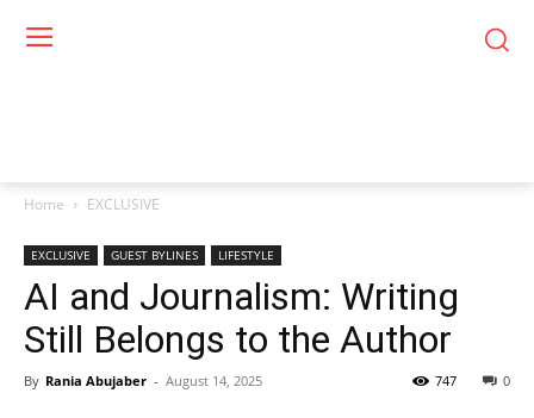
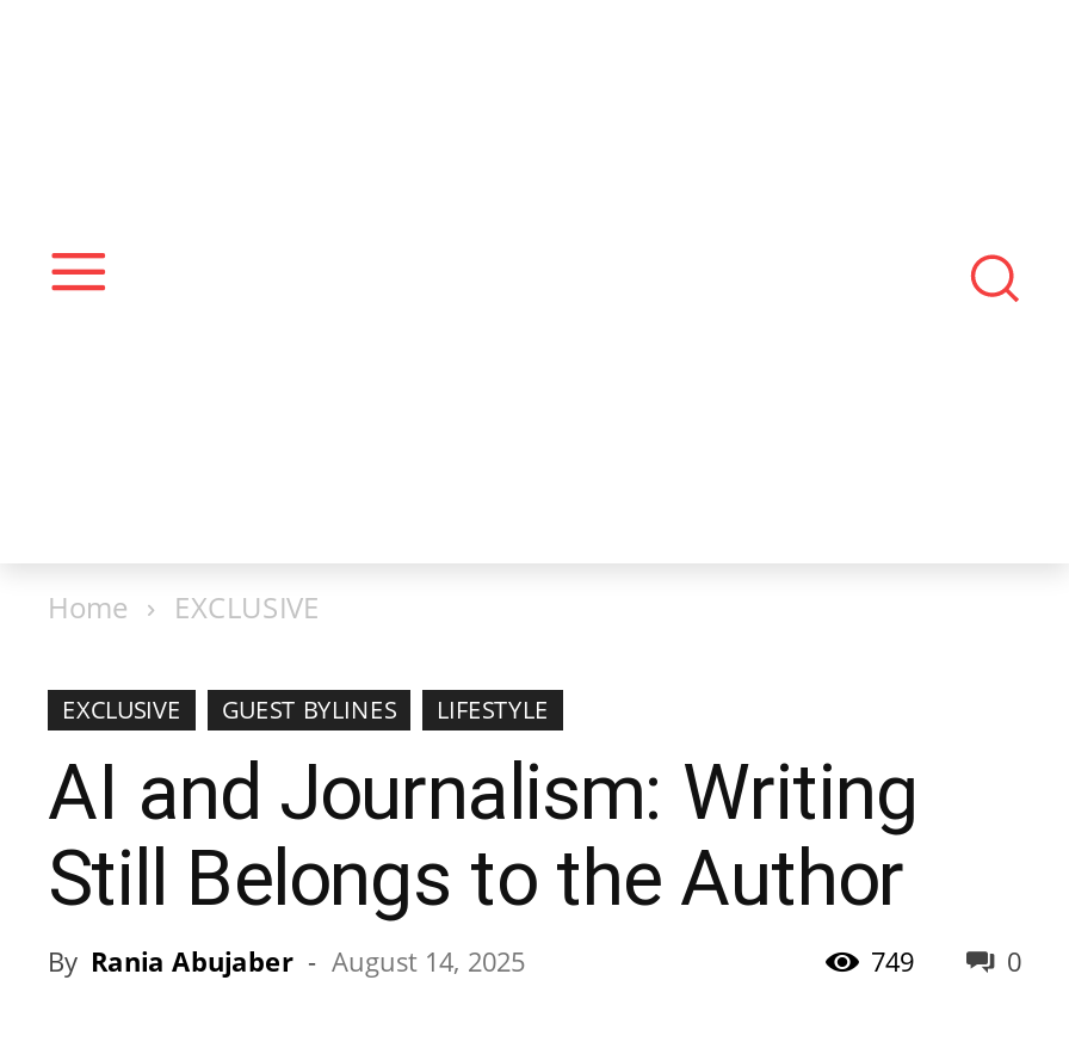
- 747
+ 749
